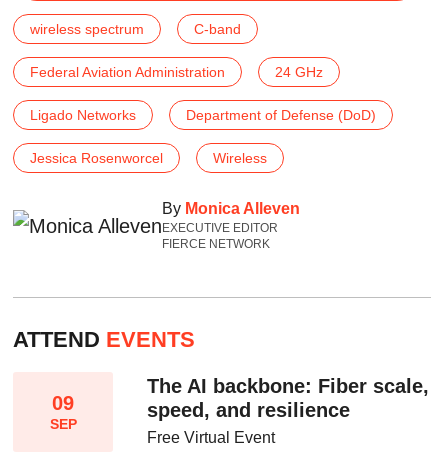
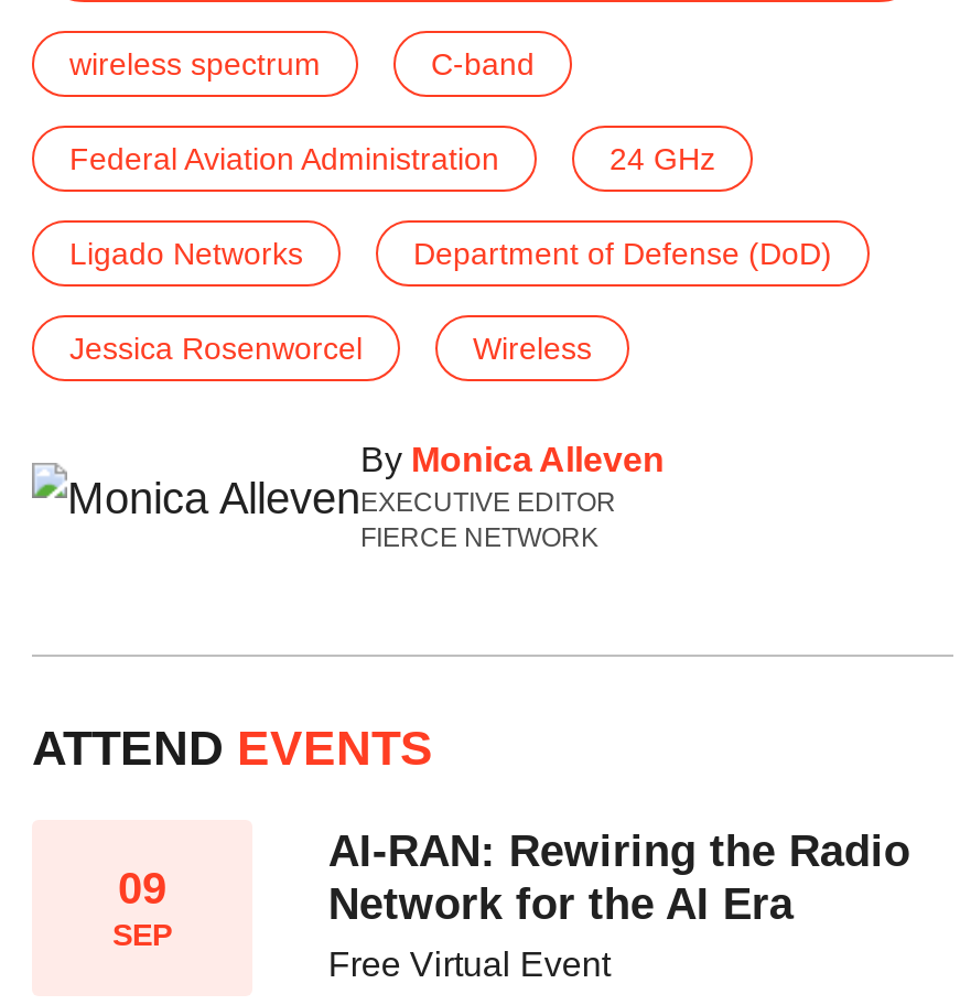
- The AI backbone: Fiber scale,
- speed, and resilience
+ AI-RAN: Rewiring the Radio
+ Network for the AI Era
